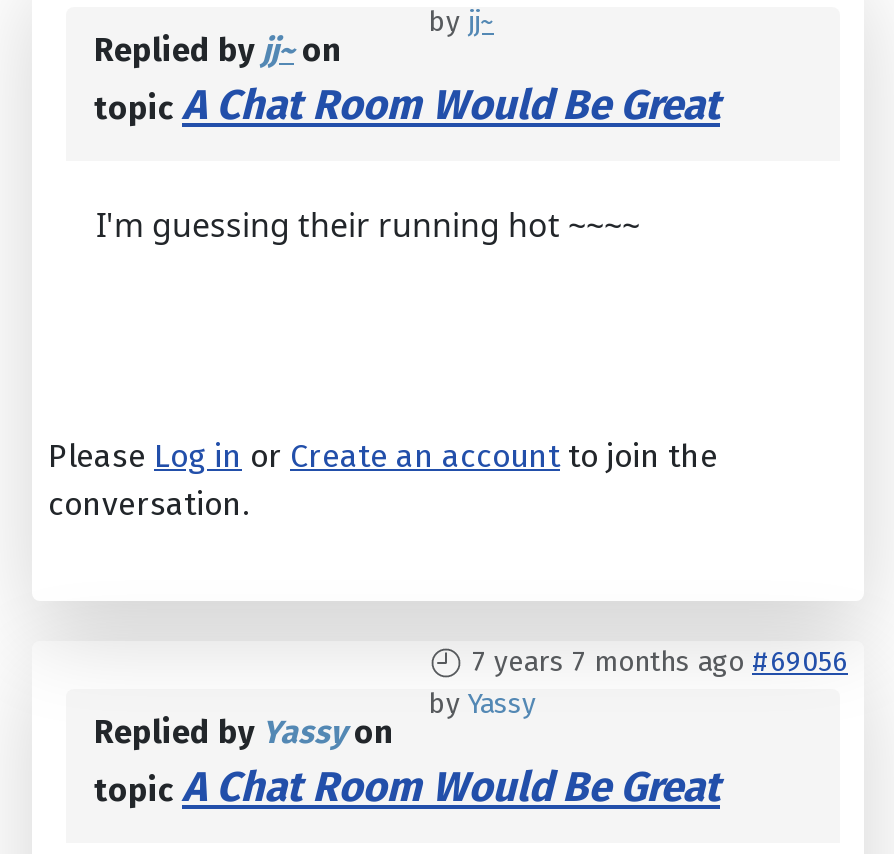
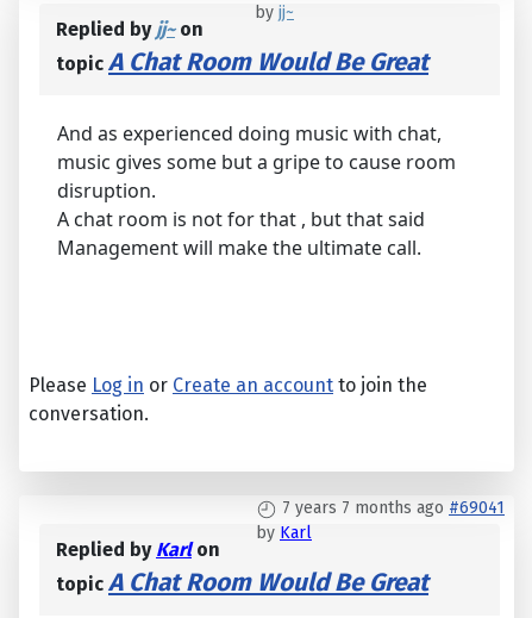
- I'm guessing their running hot ~~~~
+ And as experienced doing music with chat,
+ music gives some but a gripe to cause room
+ disruption.
+ A chat room is not for that , but that said
+ Management will make the ultimate call.

- 7 years 7 months ago #69056
+ 7 years 7 months ago #69041

- by Yassy
+ by Karl

- Replied by Yassyon
+ Replied by Karlon
